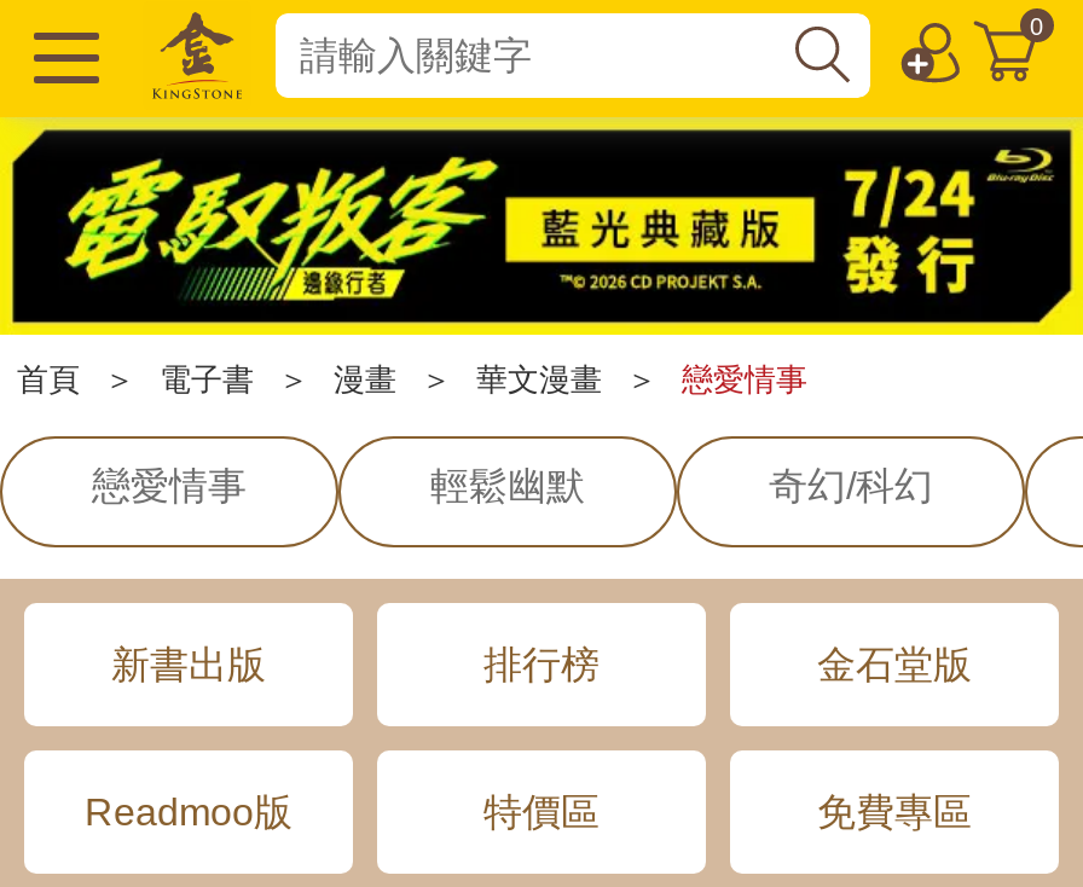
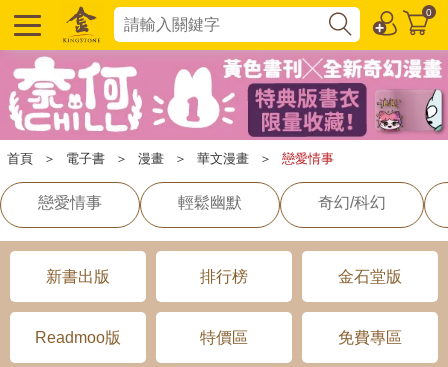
- [image]
+ [image]
